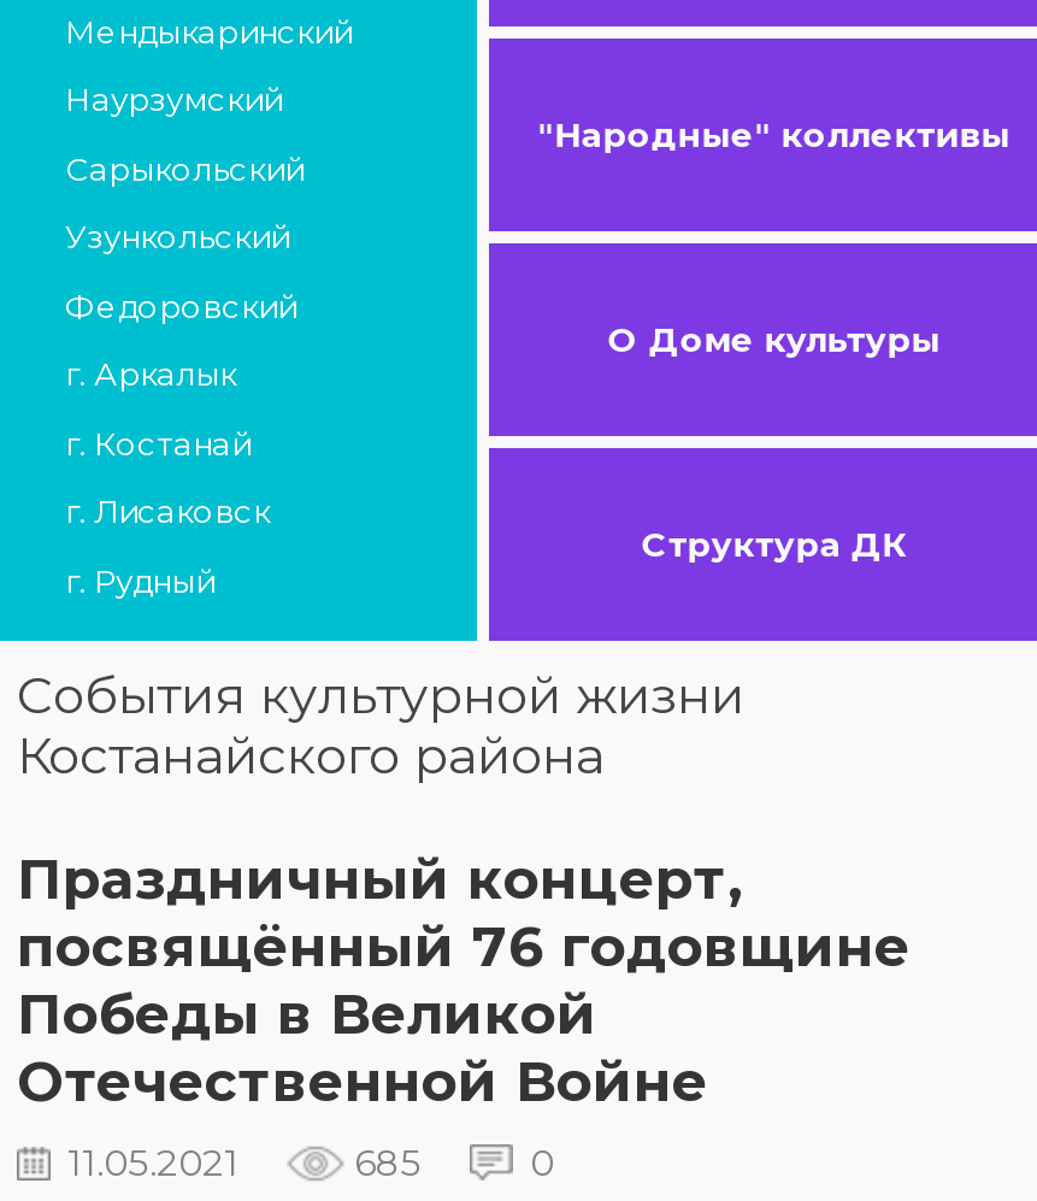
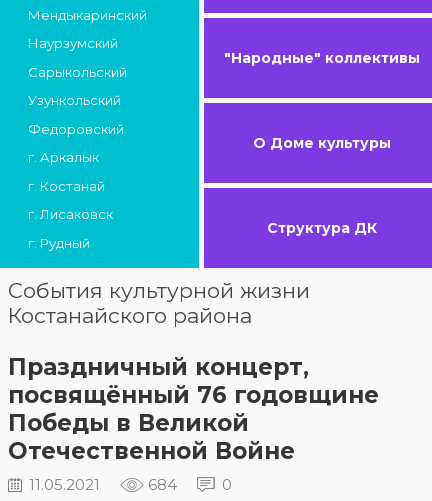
- 685
+ 684
